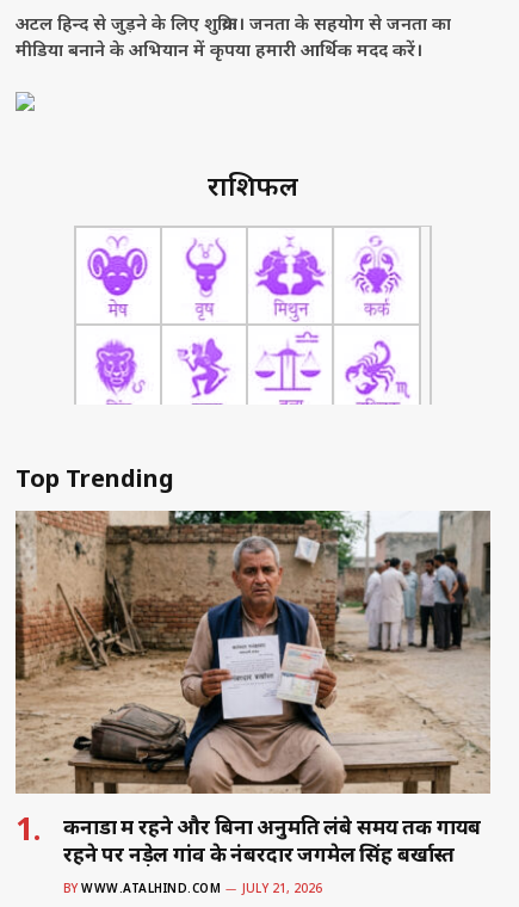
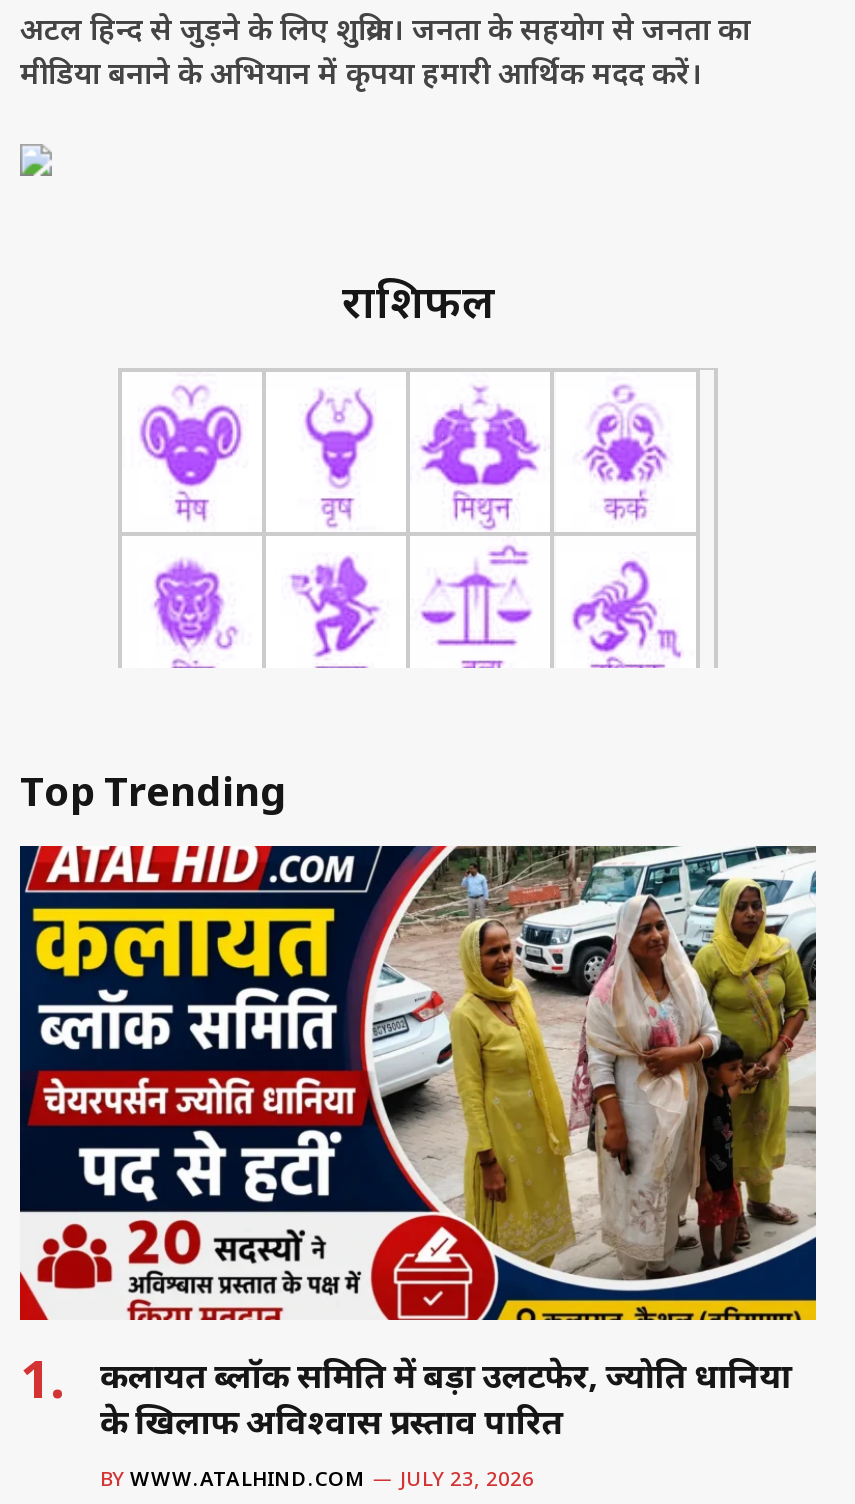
- [image]
- कनाडा में रहने और बिना अनुमति लंबे समय तक गायब
- रहने पर नड़ेल गांव के नंबरदार जगमेल सिंह बर्खास्त
+ [image]
+ कलायत ब्लॉक समिति में बड़ा उलटफेर, ज्योति धानिया
+ के खिलाफ अविश्वास प्रस्ताव पारित

- BY WWW.ATALHIND.COM JULY 21, 2026
+ BY WWW.ATALHIND.COM JULY 23, 2026
